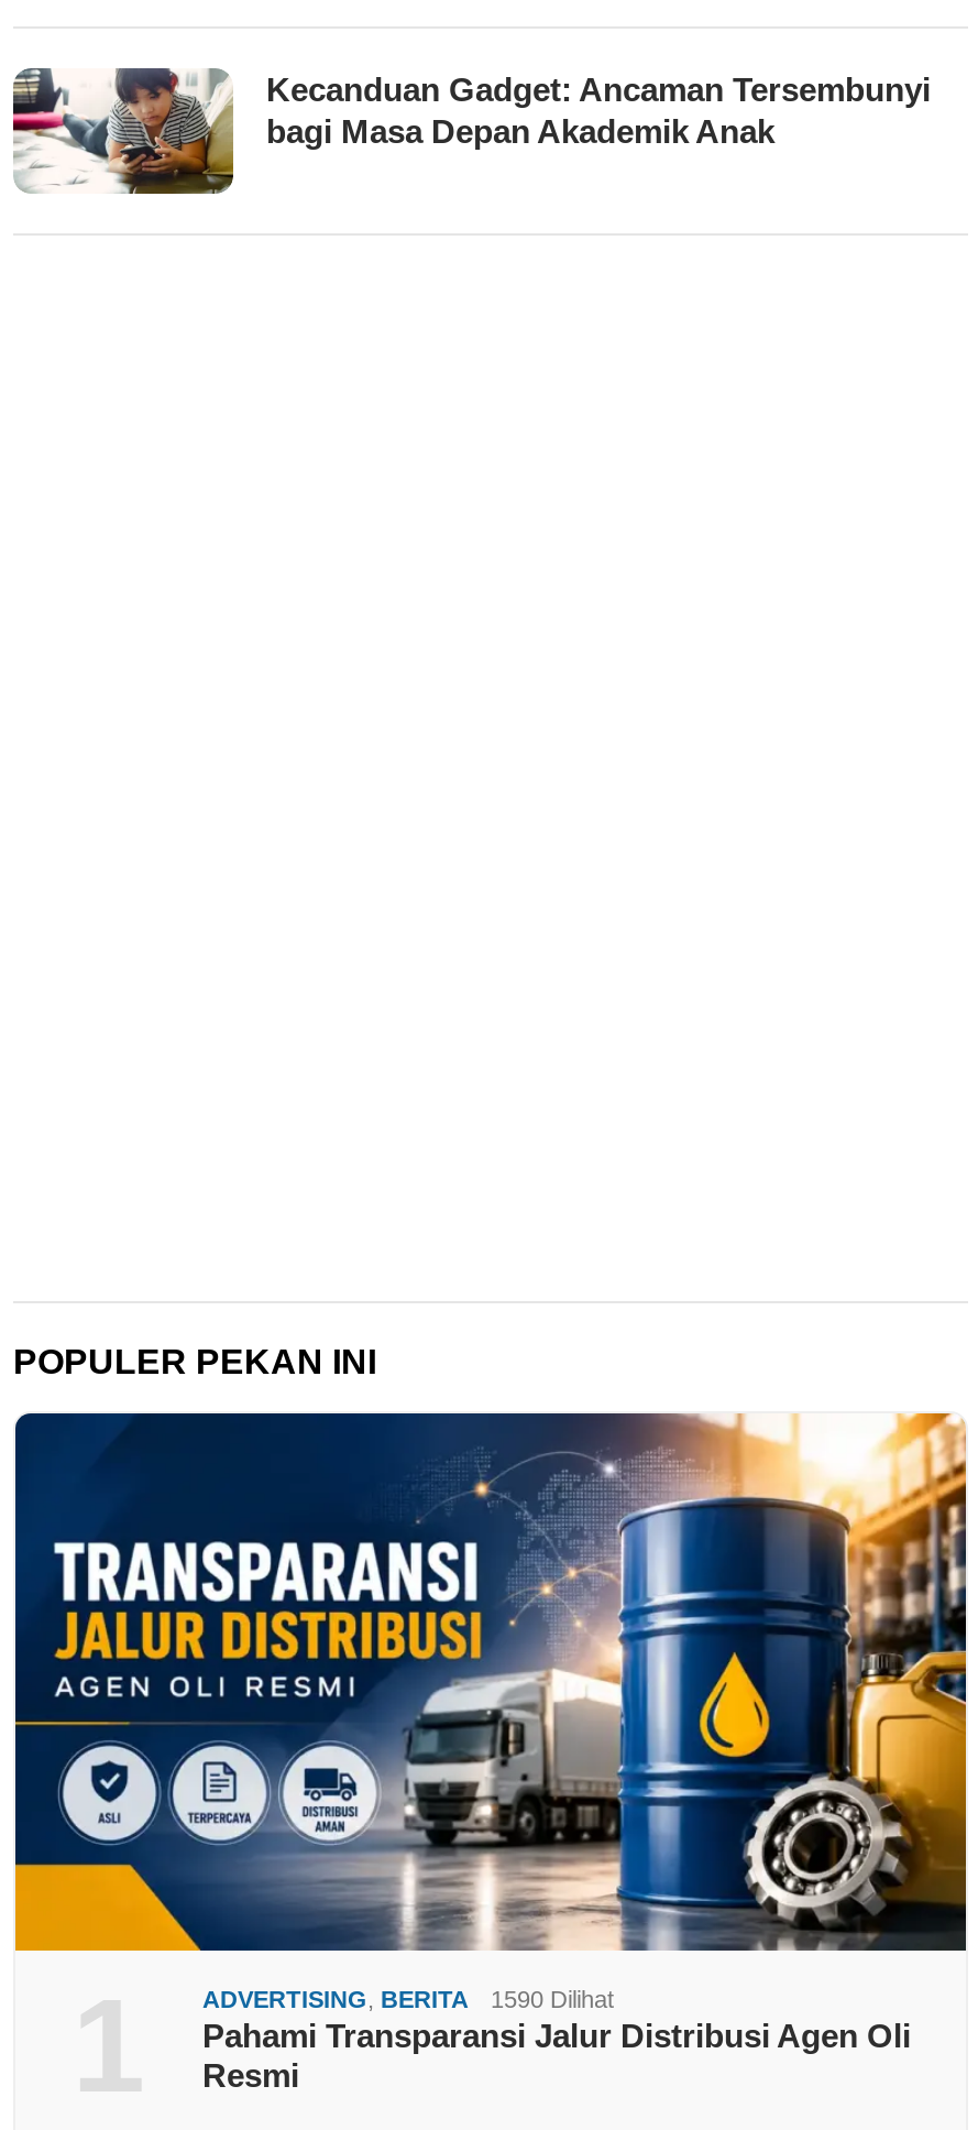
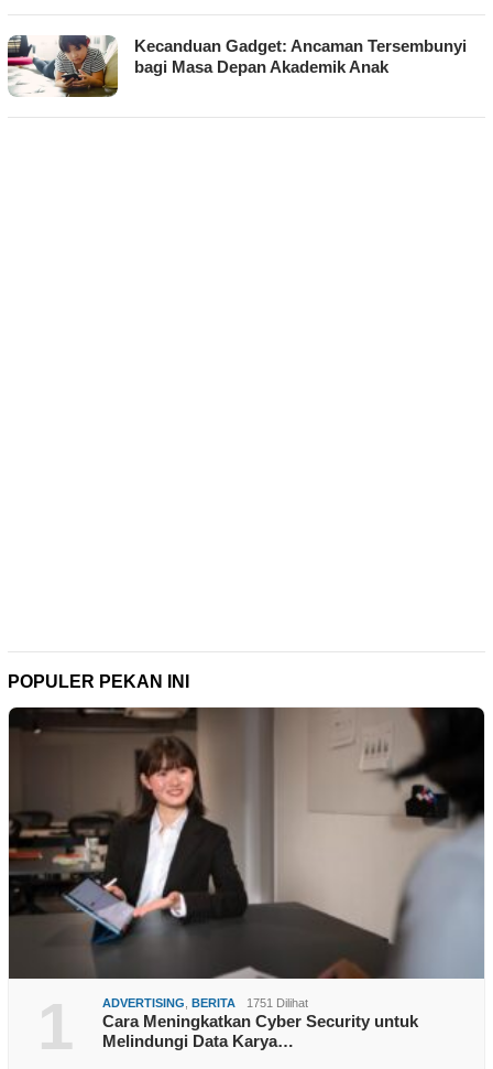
- [image]
- 1590 Dilihat
- Pahami Transparansi Jalur Distribusi Agen Oli
- Resmi
+ [image]
+ 1751 Dilihat
+ Cara Meningkatkan Cyber Security untuk
+ Melindungi Data Karya…
